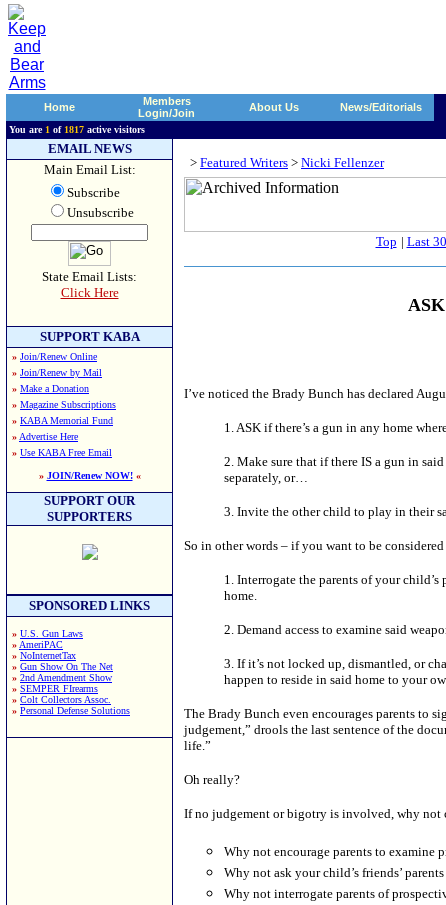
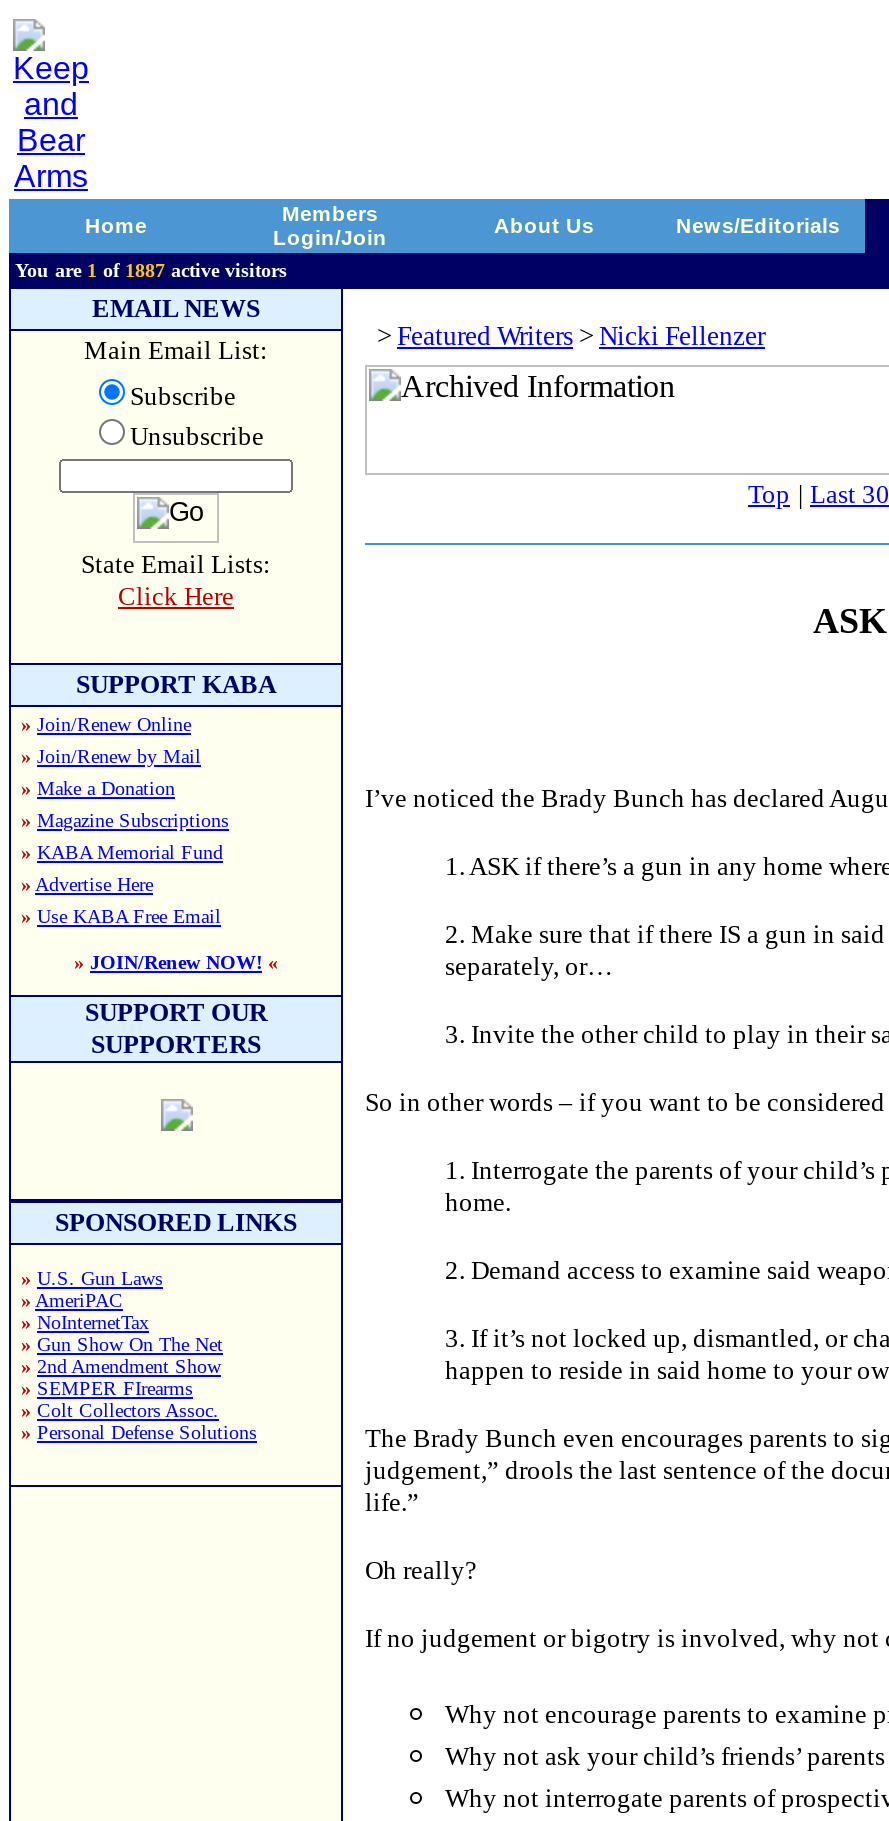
- You are 1 of 1817 active visitors
+ You are 1 of 1887 active visitors
